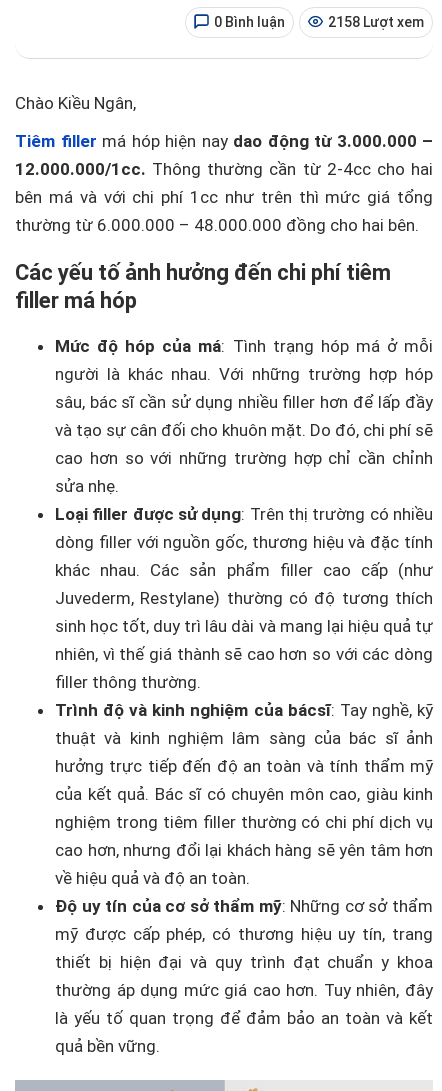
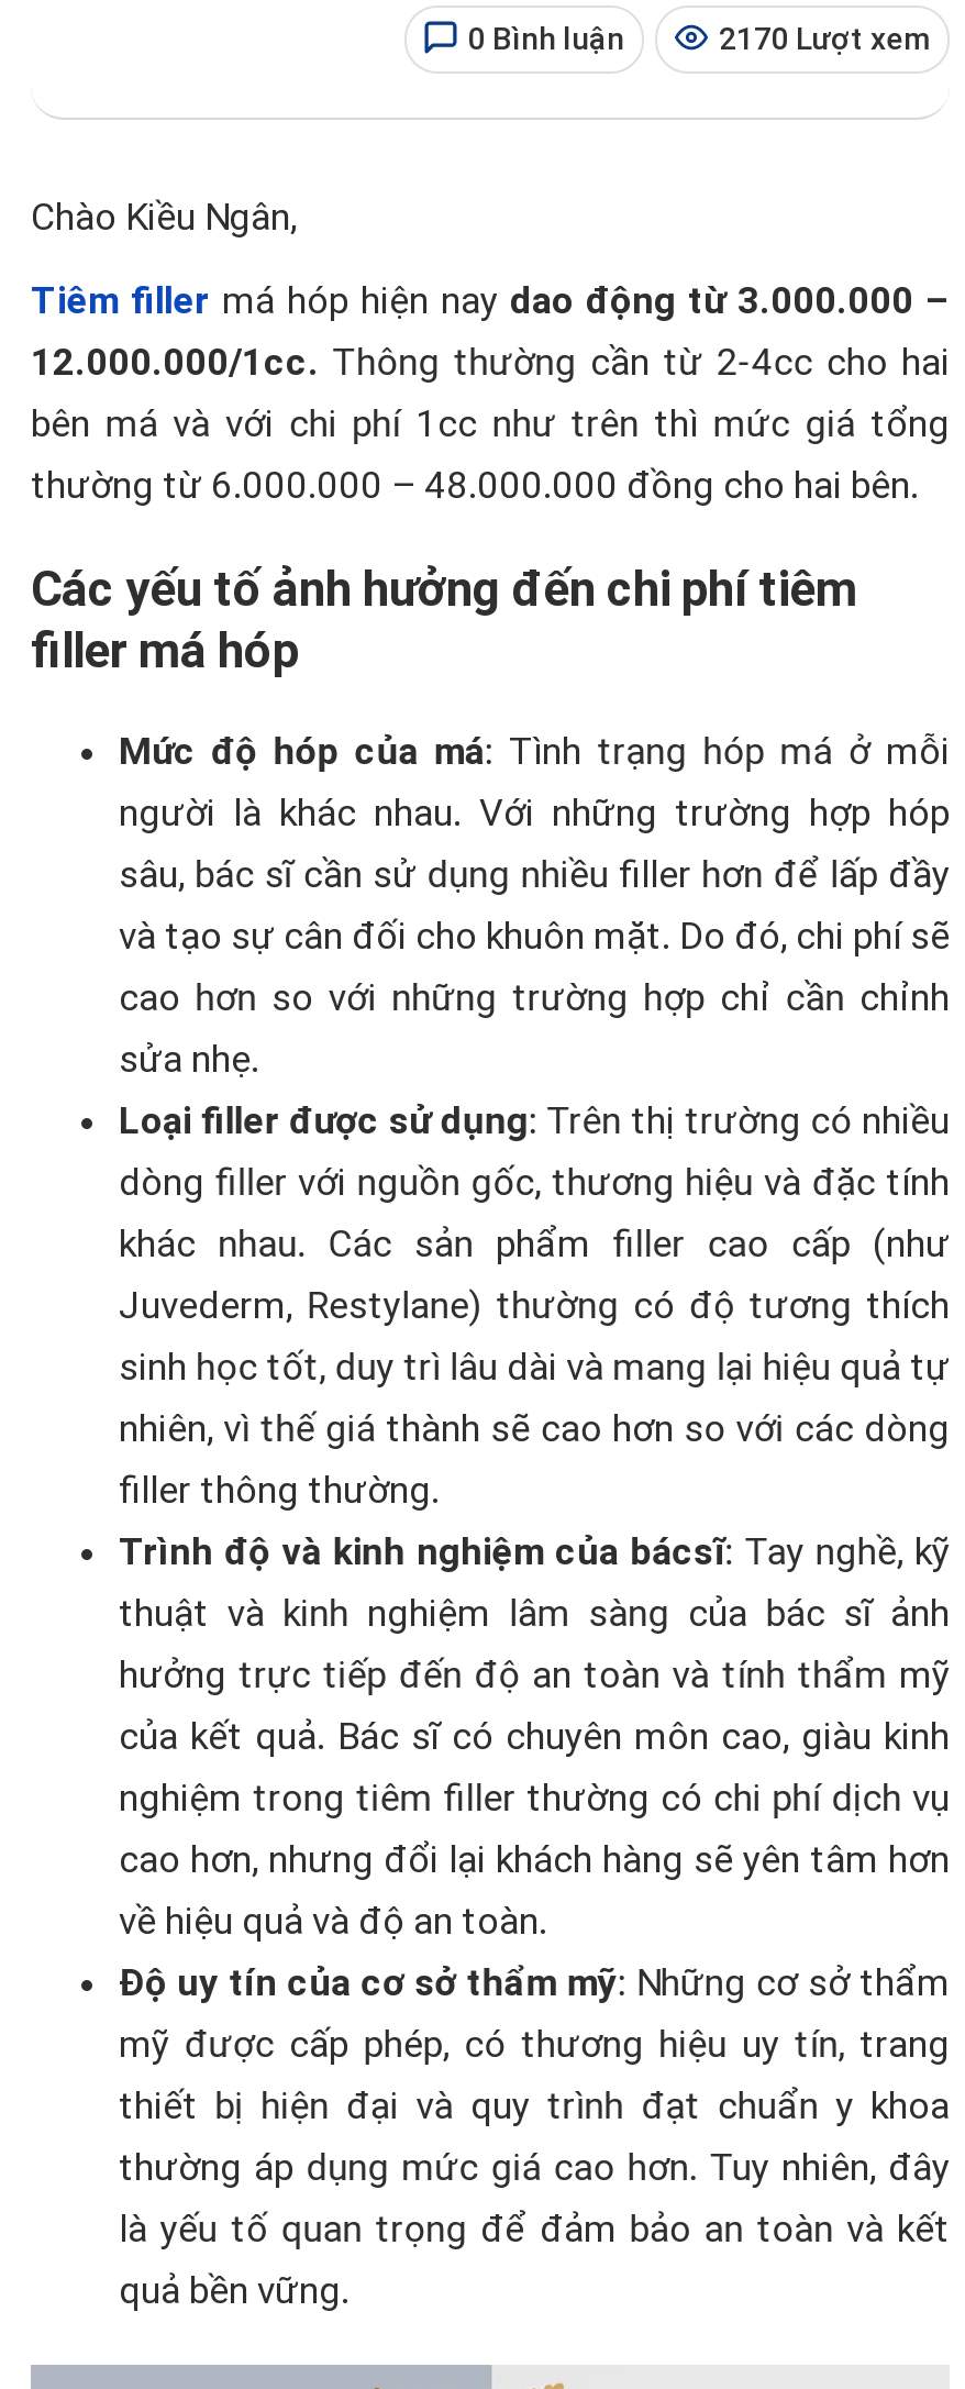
- 2158 Lượt xem
+ 2170 Lượt xem
